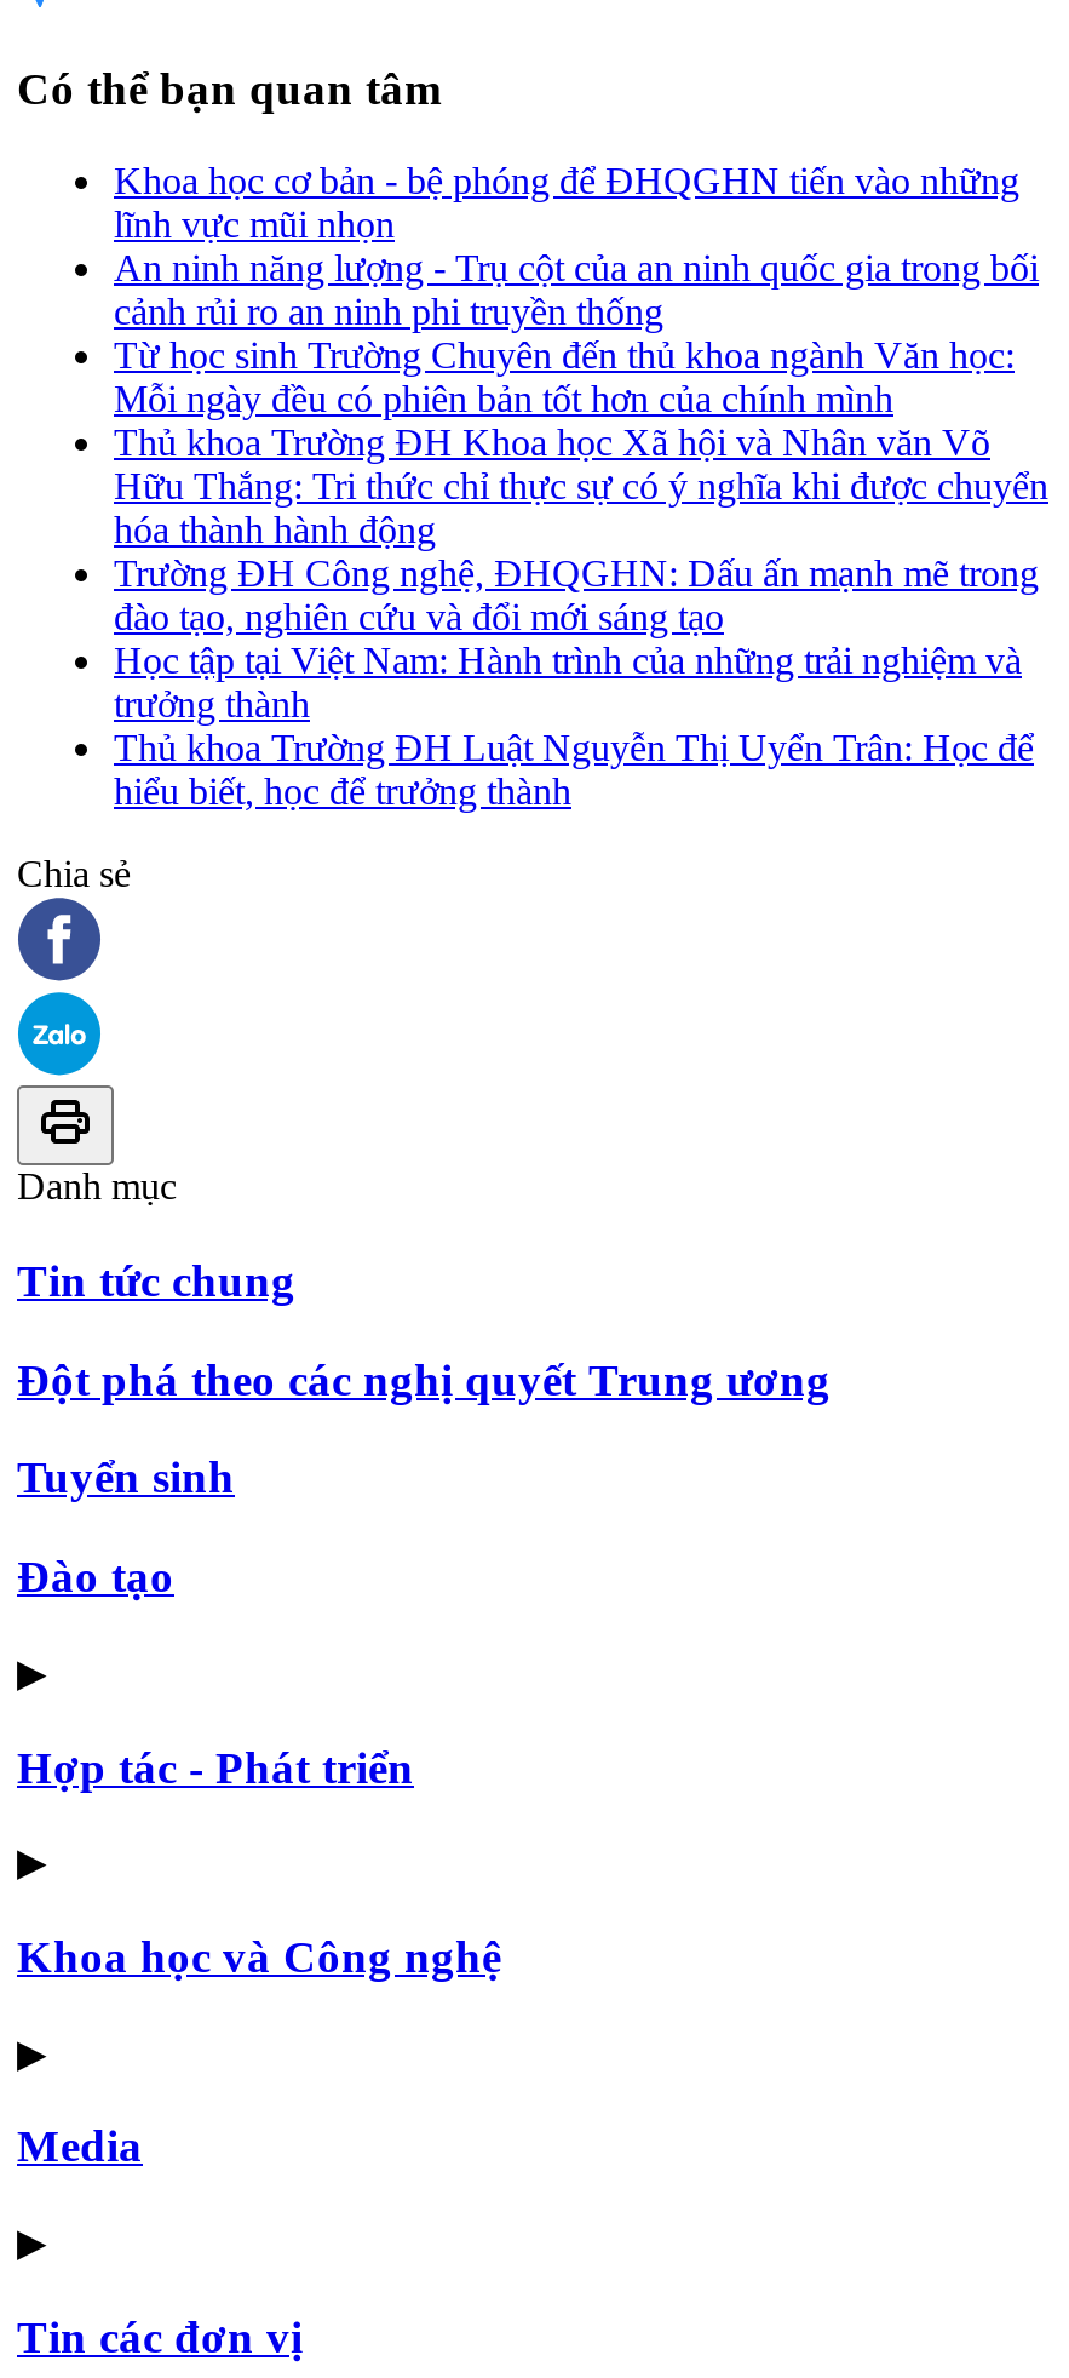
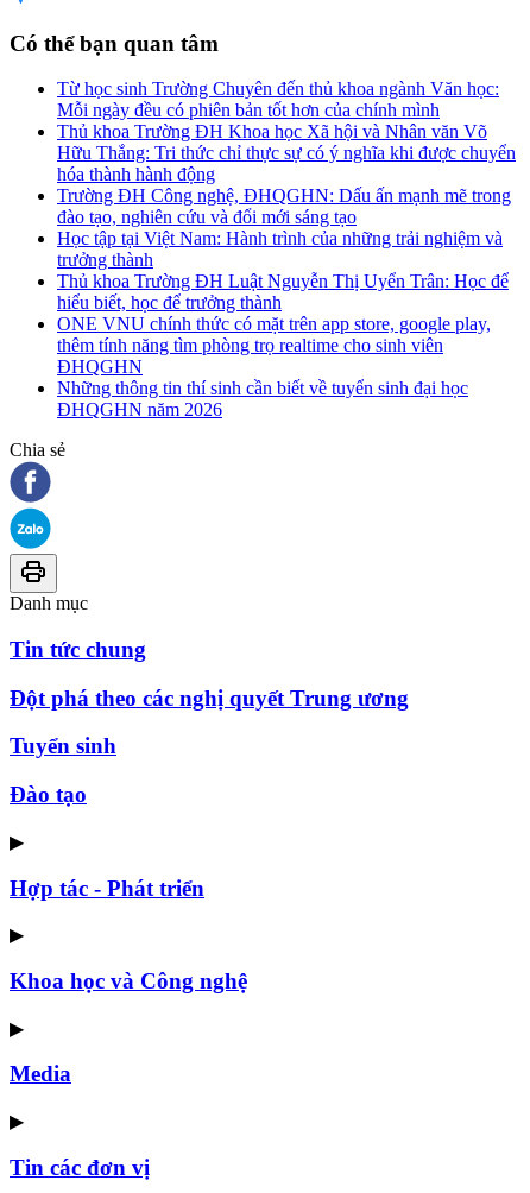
- Khoa học cơ bản - bệ phóng để ĐHQGHN tiến vào những
- lĩnh vực mũi nhọn
- An ninh năng lượng - Trụ cột của an ninh quốc gia trong bối
- cảnh rủi ro an ninh phi truyền thống

moved up: Từ học sinh Trường Chuyên đến thủ khoa ngành Văn học: | Mỗi ngày đều có phiên bản tốt hơn của chính mình | Thủ khoa Trường ĐH Khoa học Xã hội và Nhân văn Võ | ... | Thủ khoa Trường ĐH Luật Nguyễn Thị Uyển Trân: Học để | hiểu biết, học để trưởng thành

+ ONE VNU chính thức có mặt trên app store, google play,
+ thêm tính năng tìm phòng trọ realtime cho sinh viên
+ ĐHQGHN
+ Những thông tin thí sinh cần biết về tuyển sinh đại học
+ ĐHQGHN năm 2026
